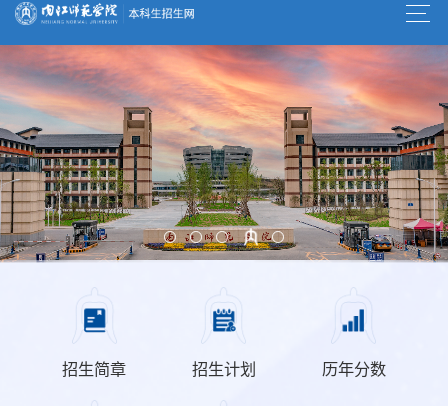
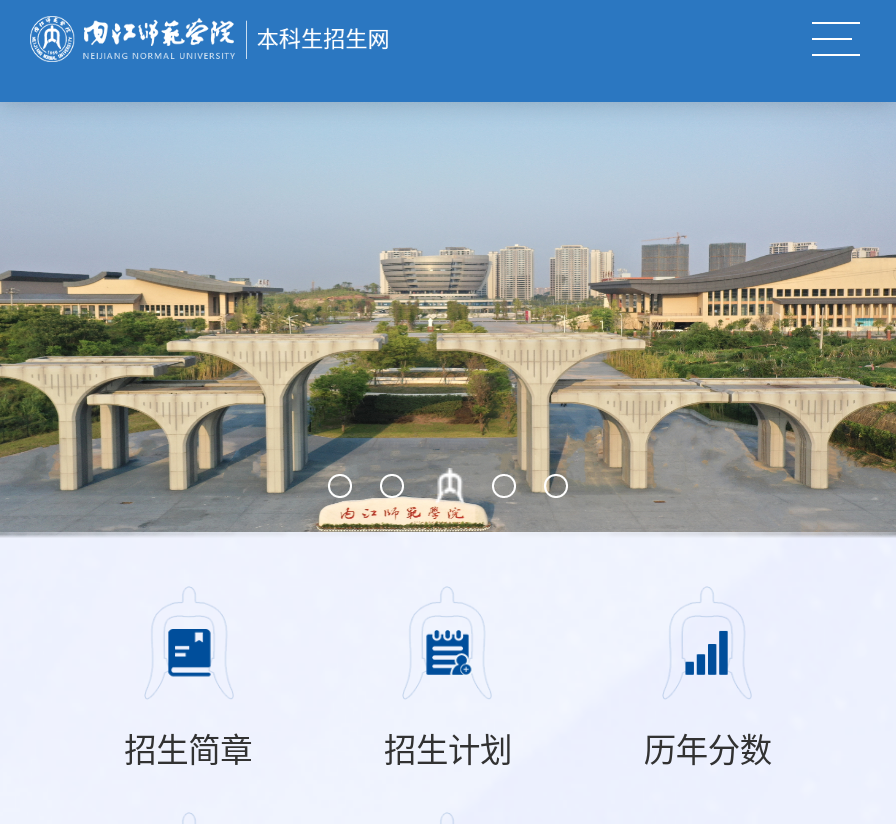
- [image]
+ [image]
